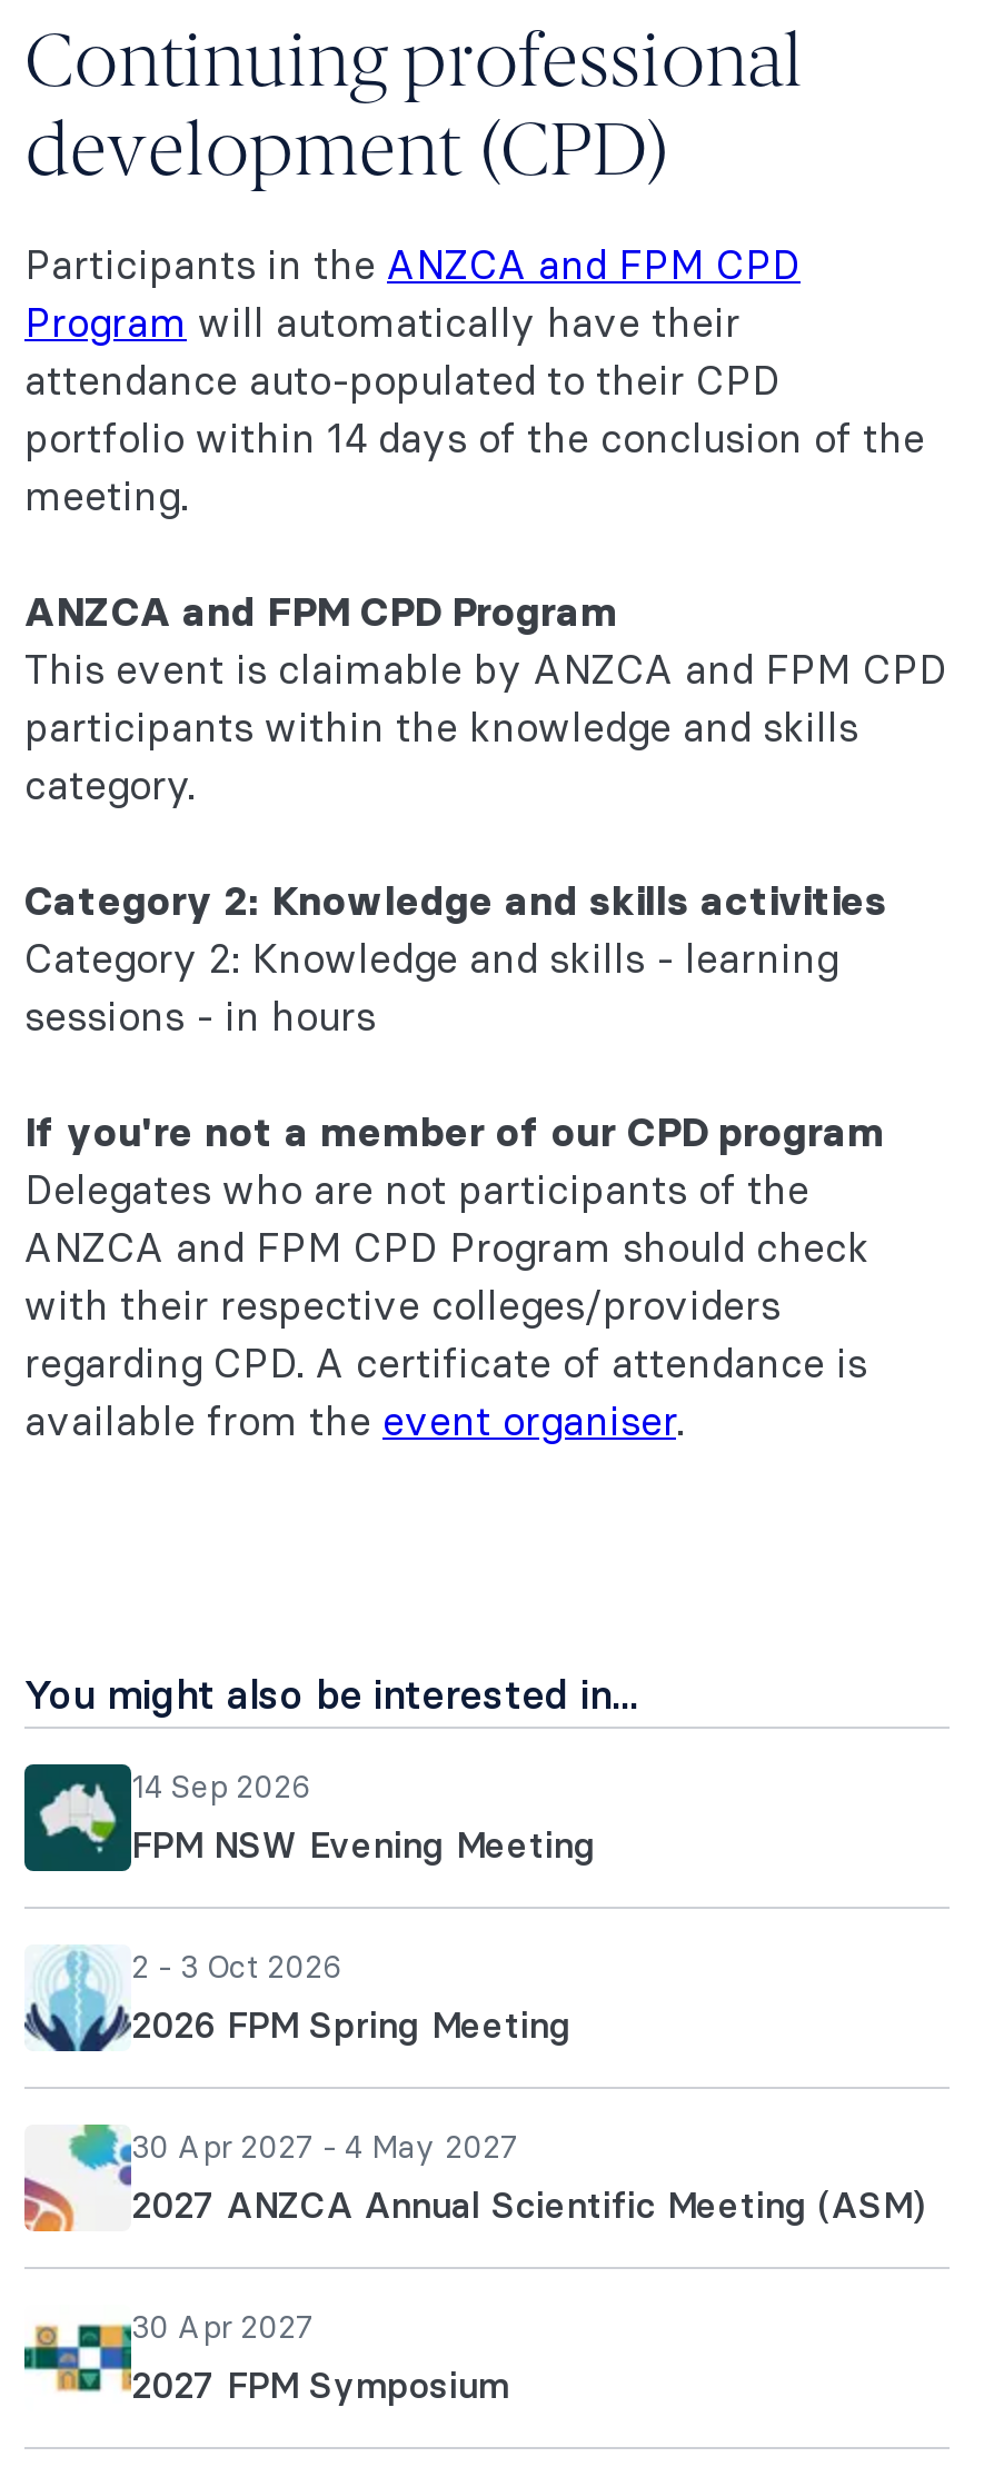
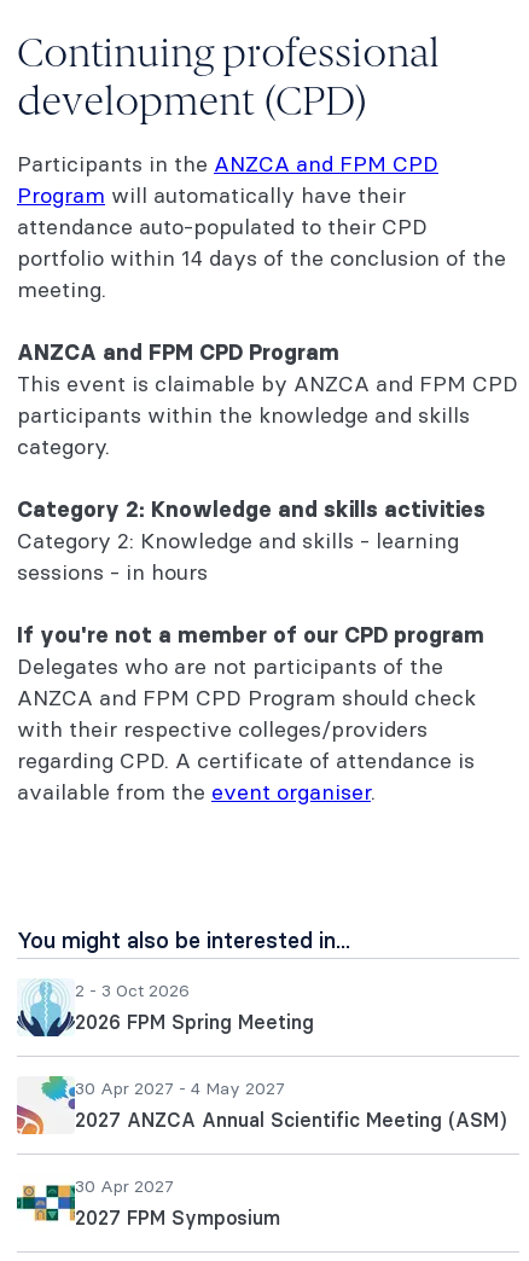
- [image]
- 14 Sep 2026
- FPM NSW Evening Meeting
